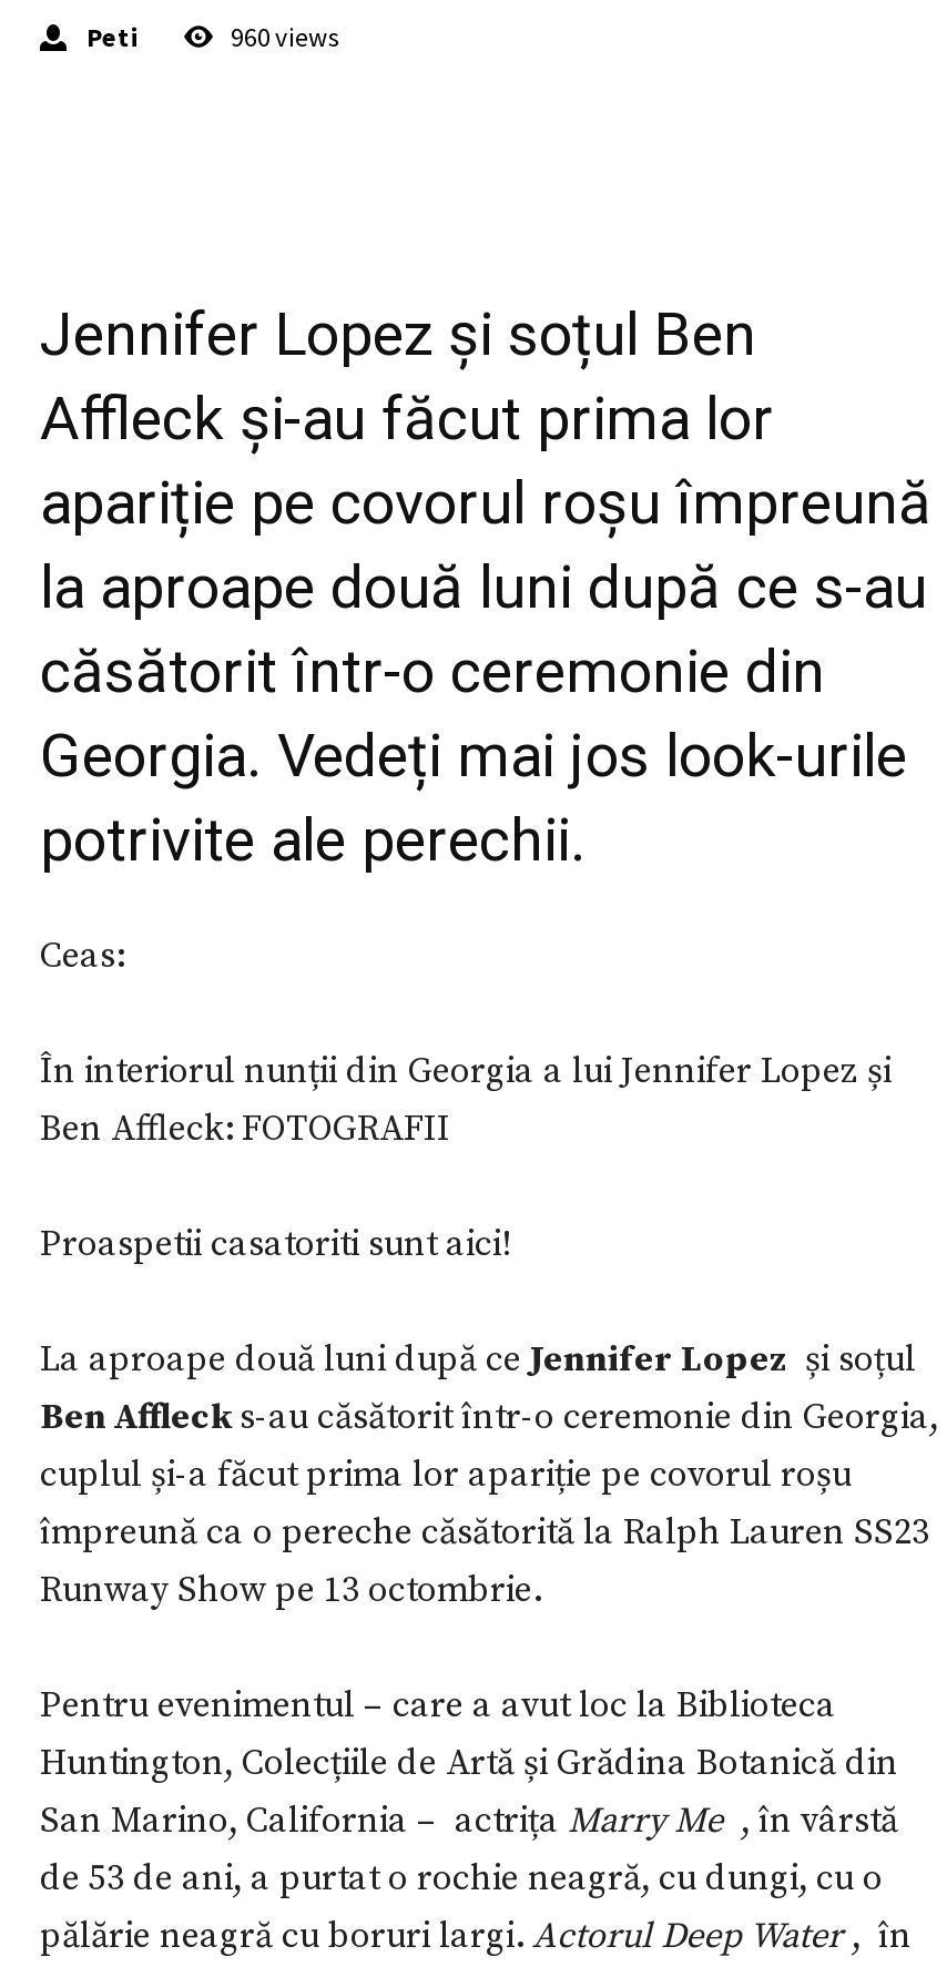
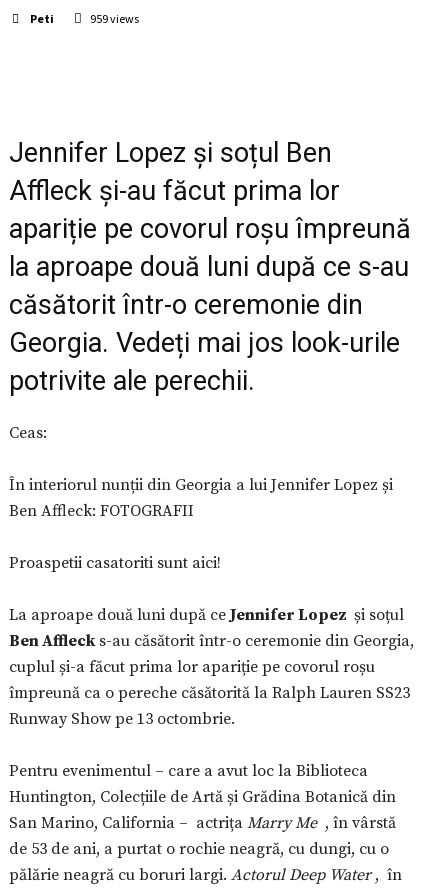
- 960 views
+ 959 views
